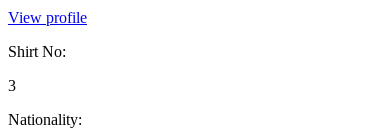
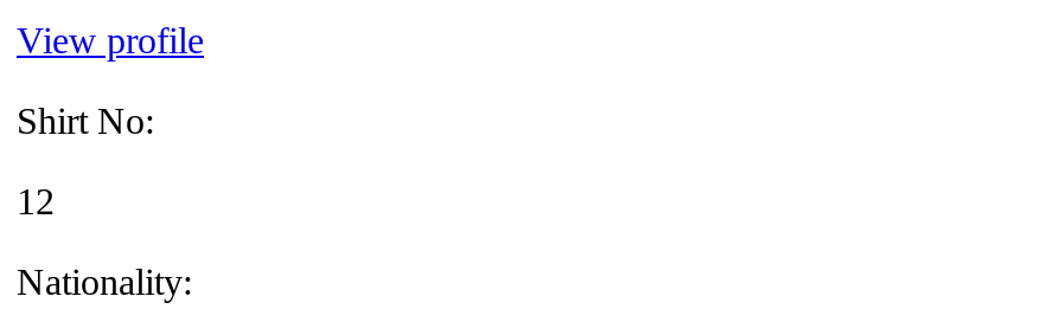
- 3
+ 12
